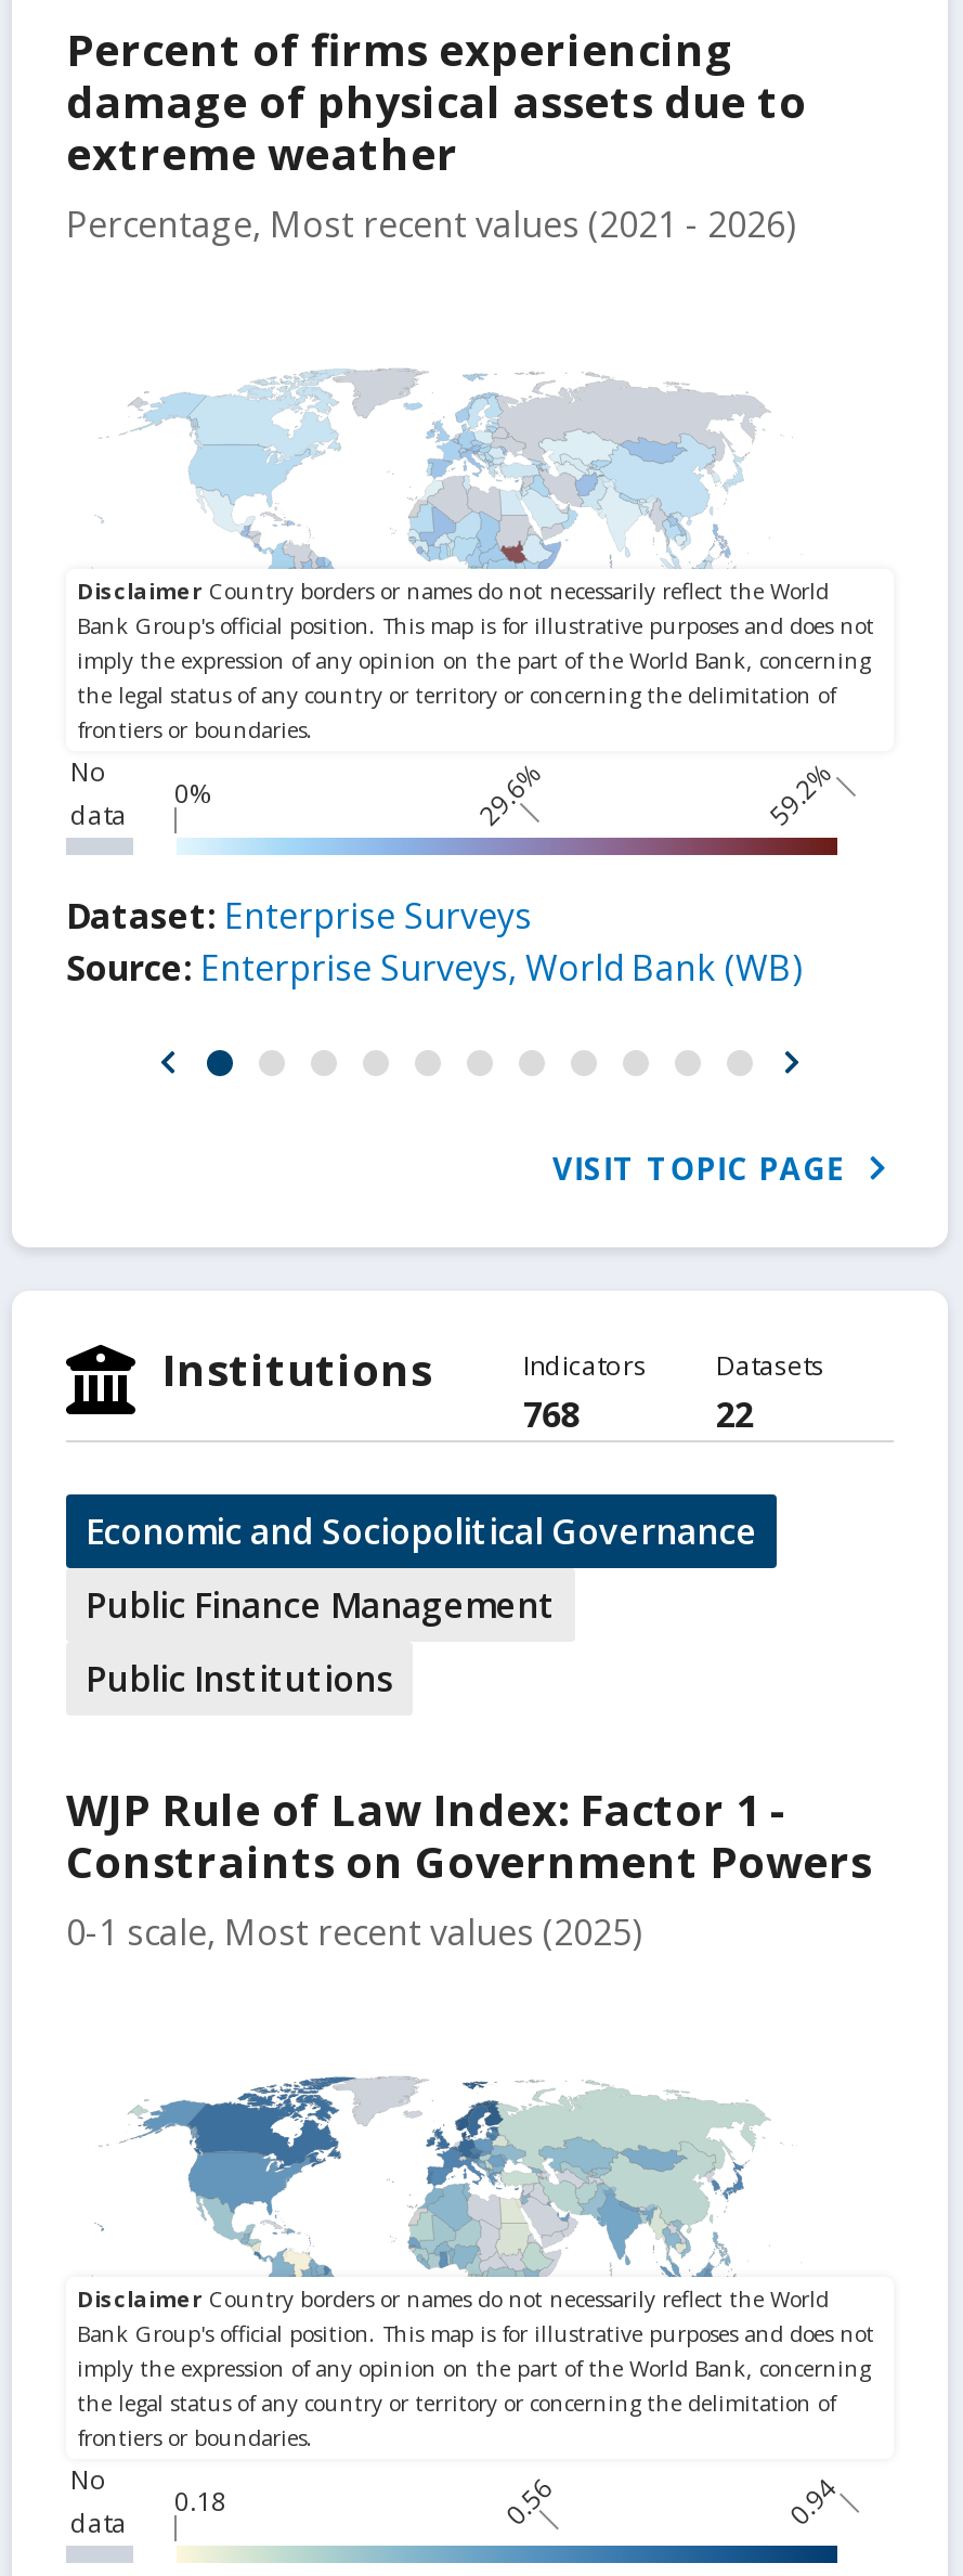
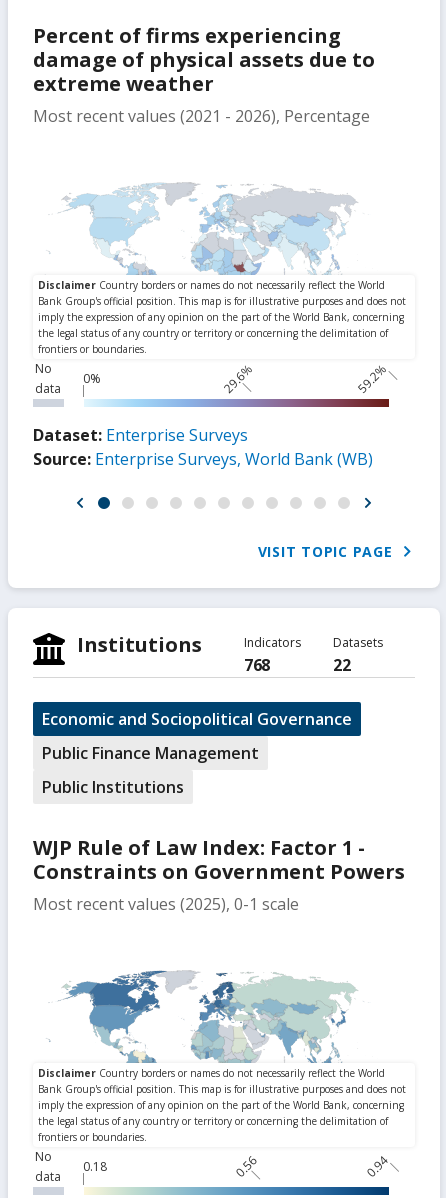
- Percentage, Most recent values (2021 - 2026)
+ Most recent values (2021 - 2026), Percentage

- 0-1 scale, Most recent values (2025)
+ Most recent values (2025), 0-1 scale
